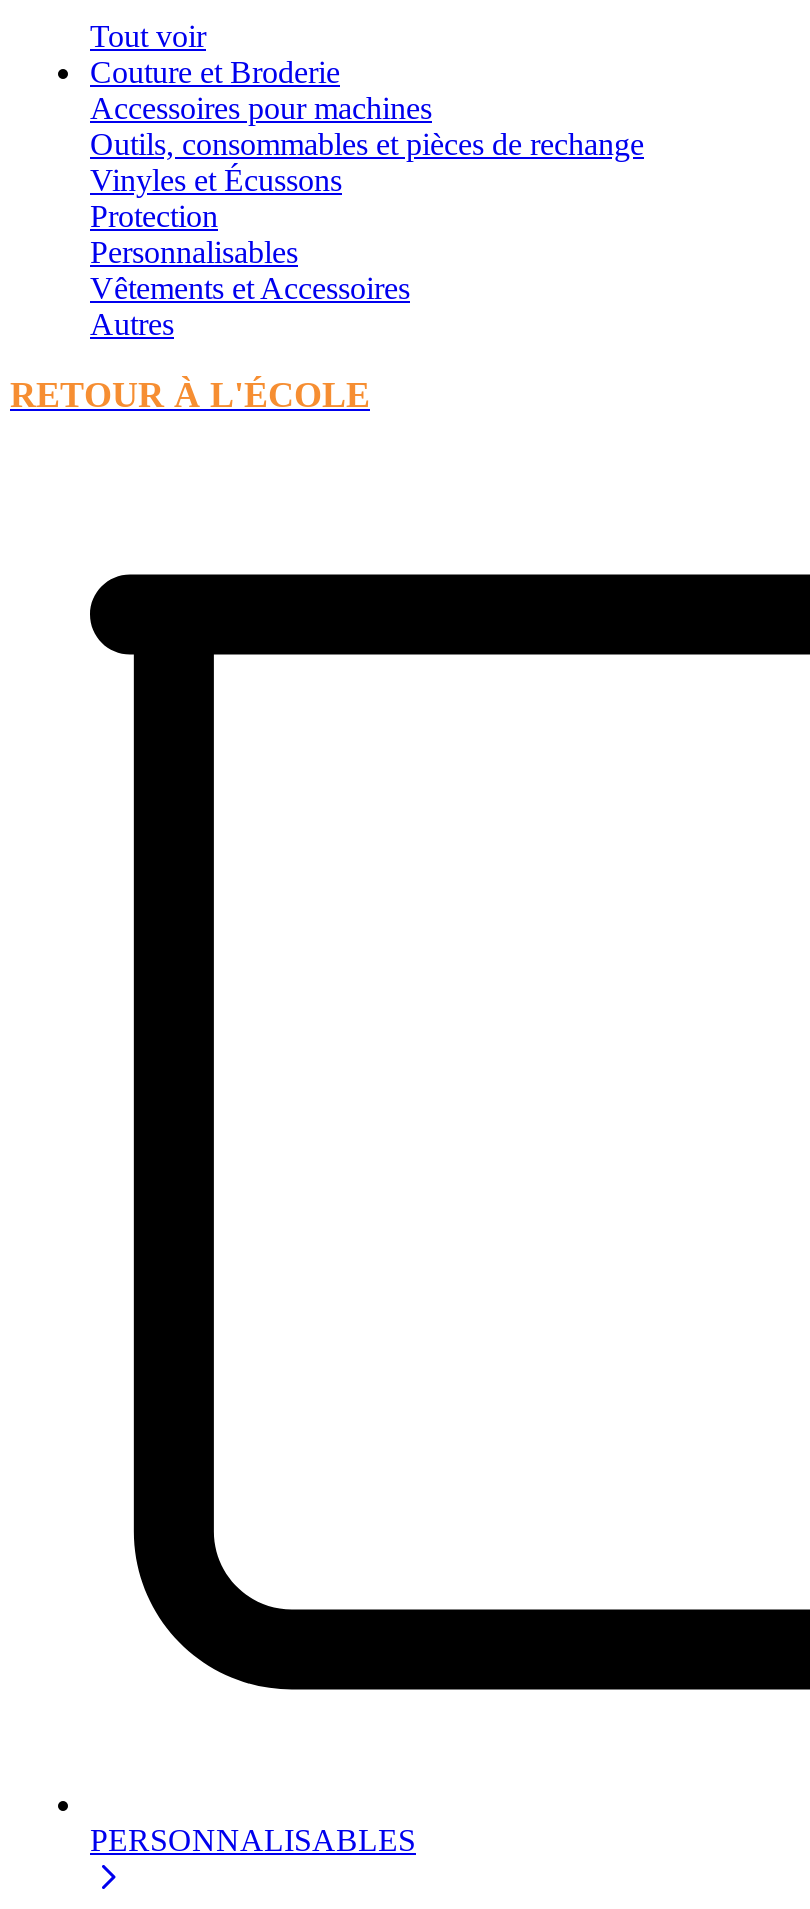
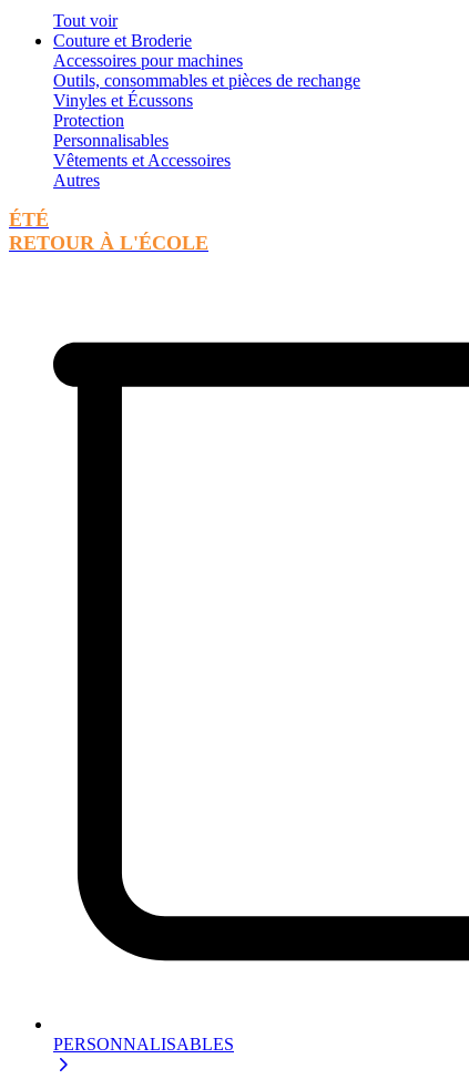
+ ÉTÉ
